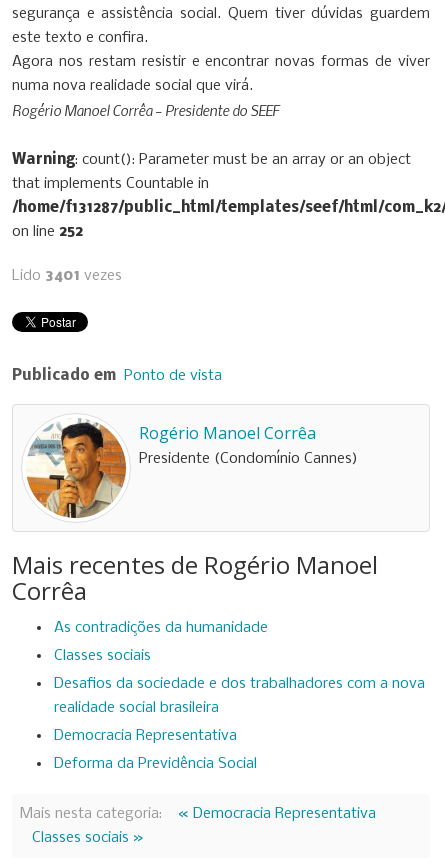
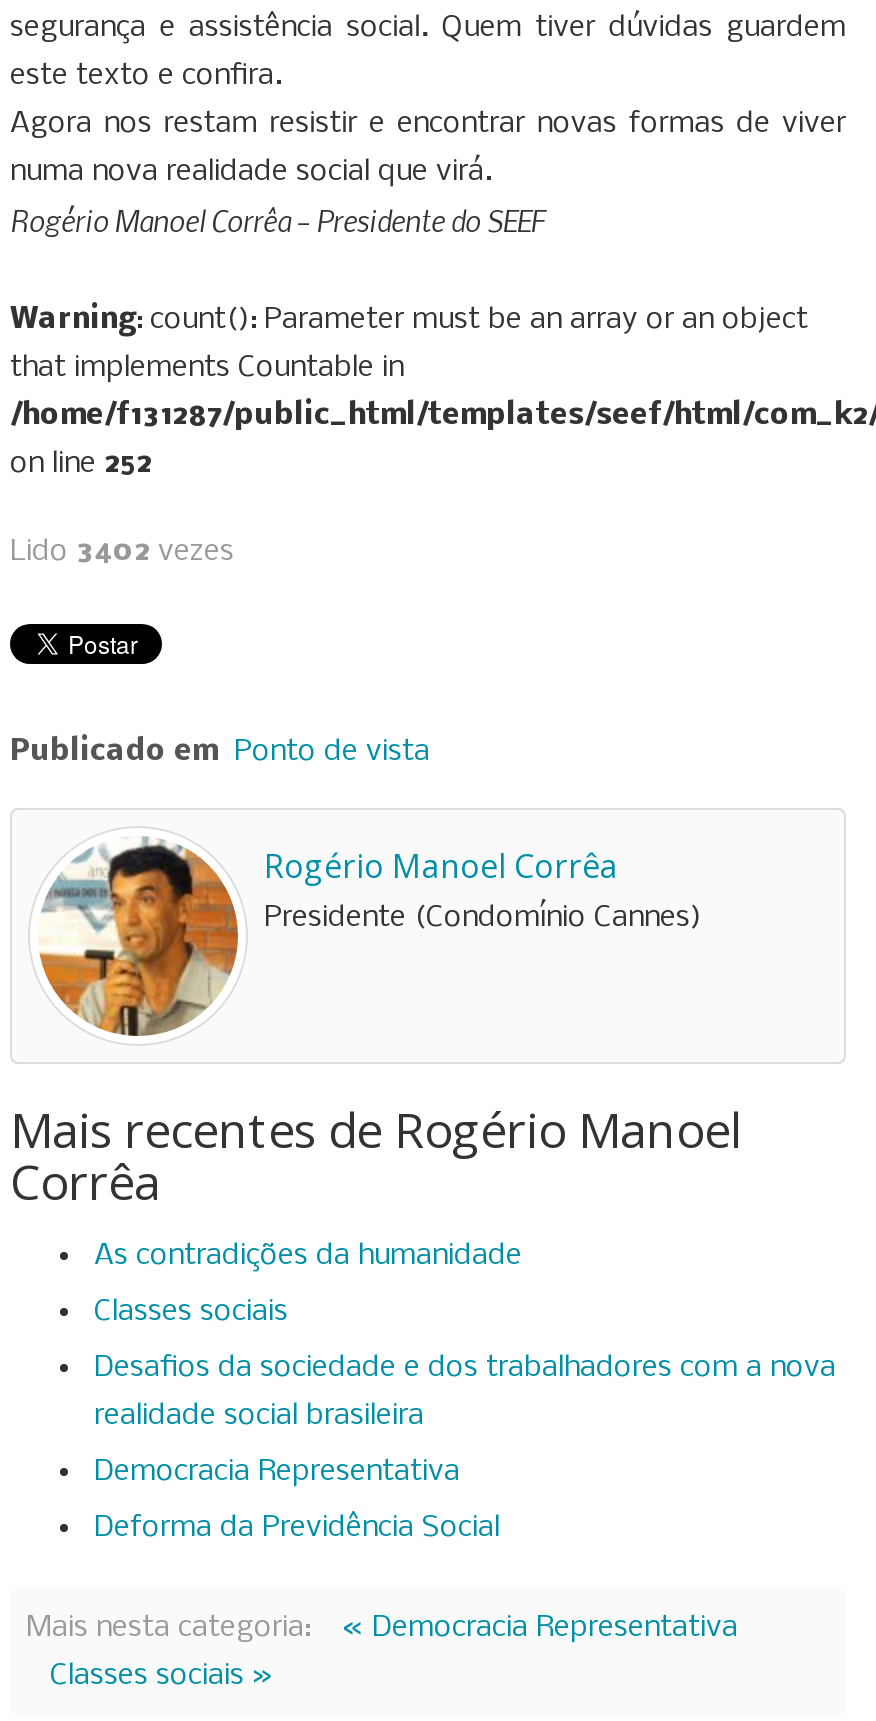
- Lido 3401 vezes
+ Lido 3402 vezes
